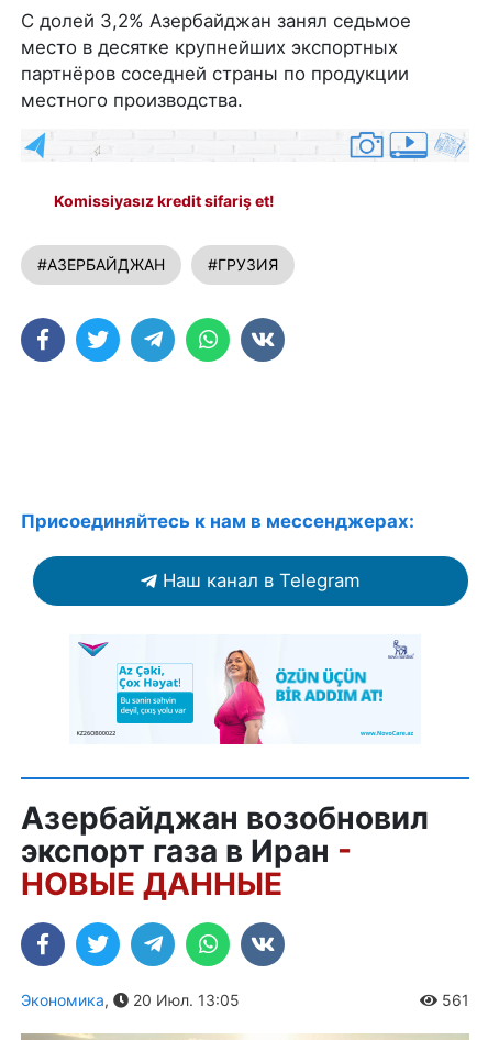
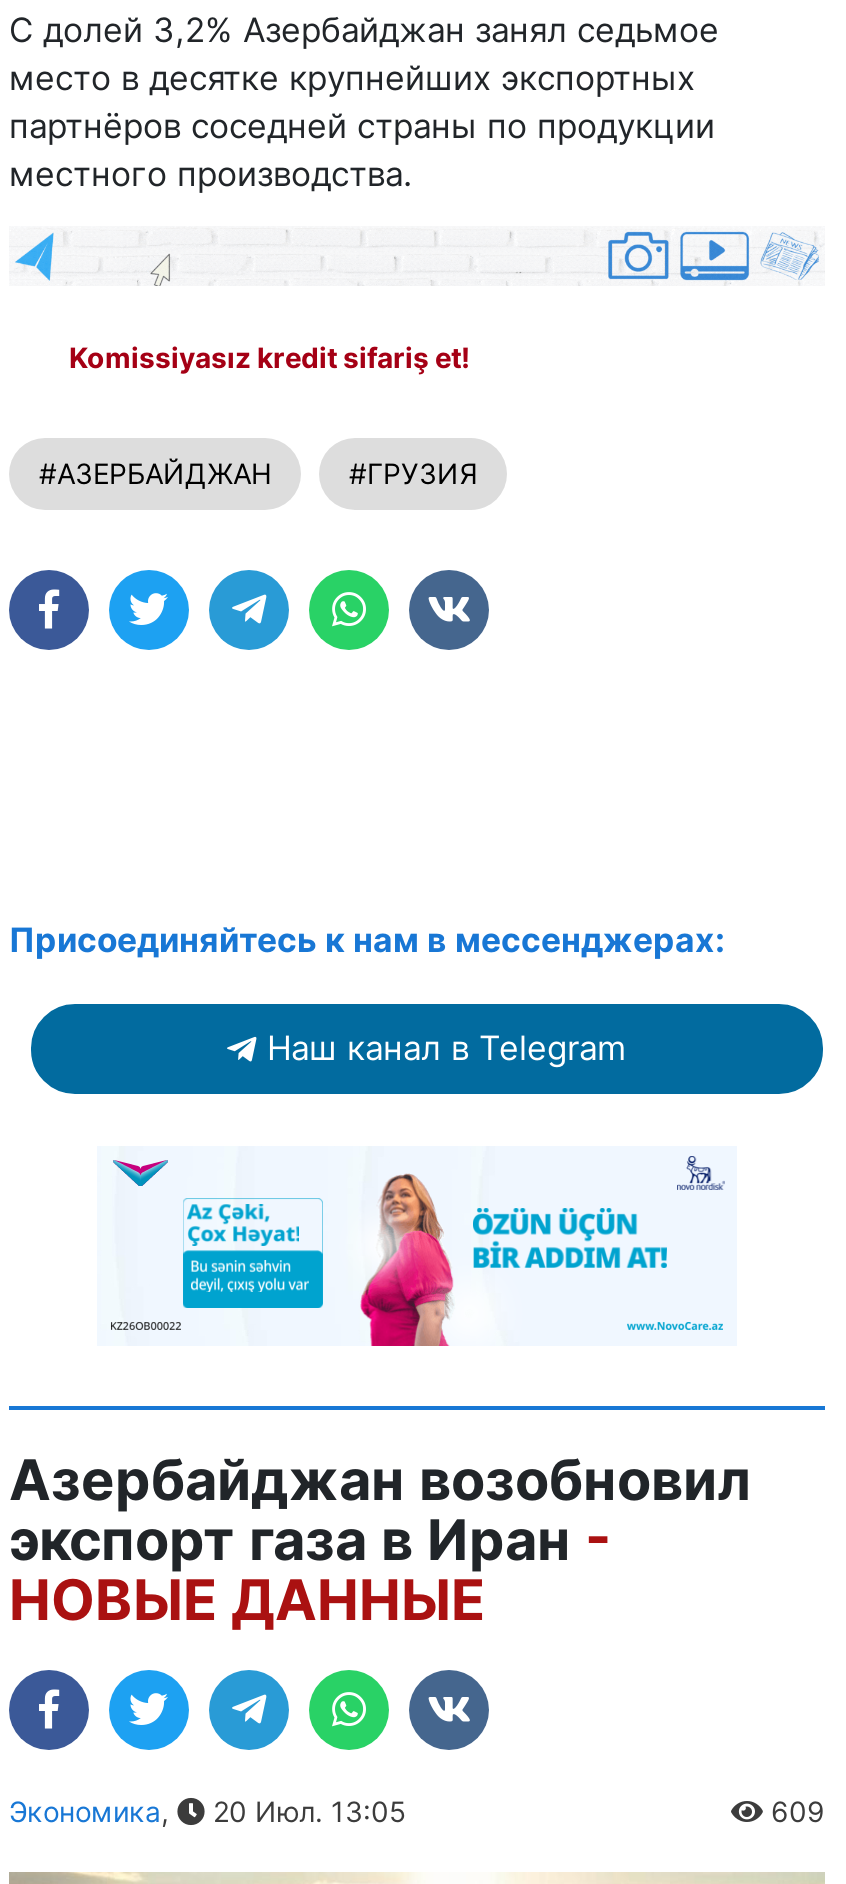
- 561
+ 609
